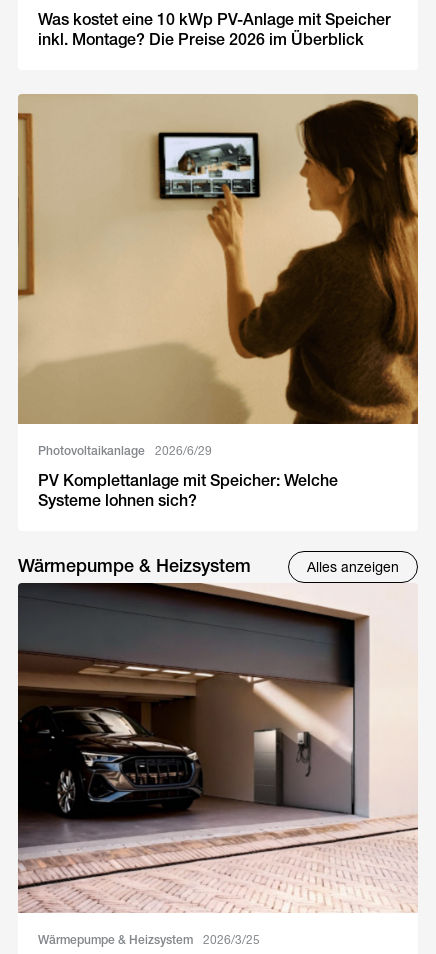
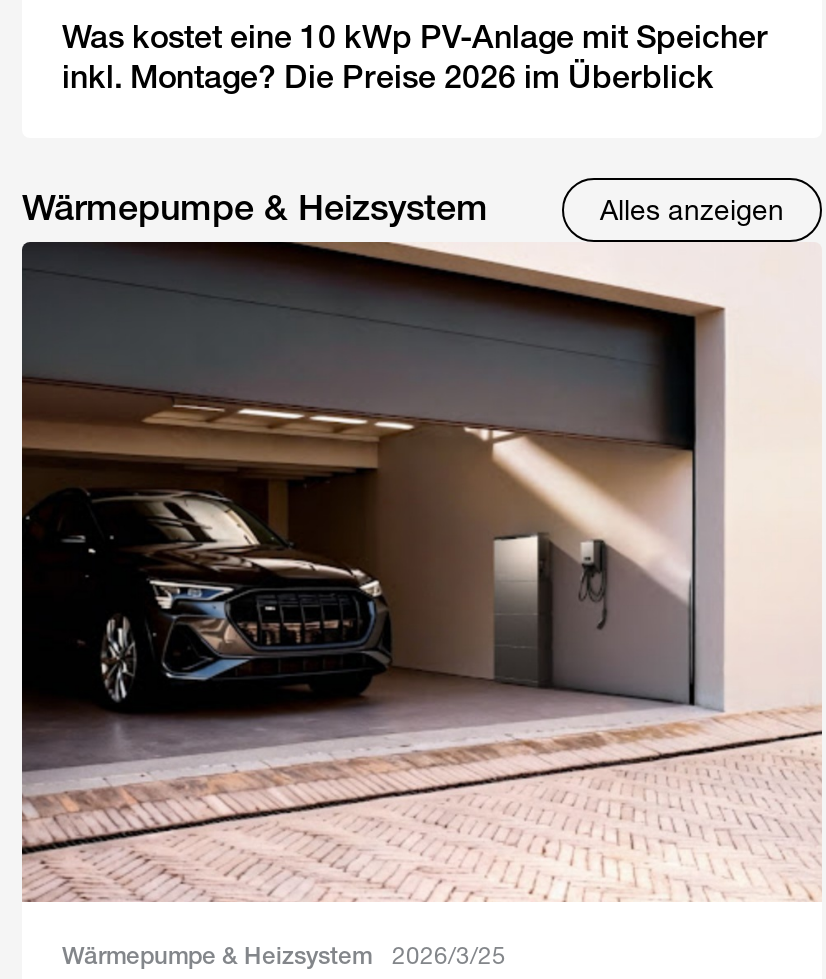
- [image]
- Photovoltaikanlage
- 2026/6/29
- PV Komplettanlage mit Speicher: Welche
- Systeme lohnen sich?
